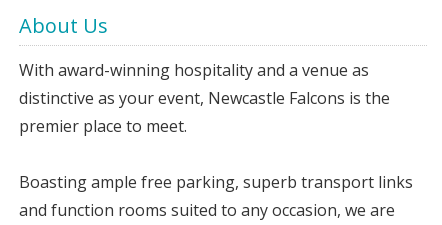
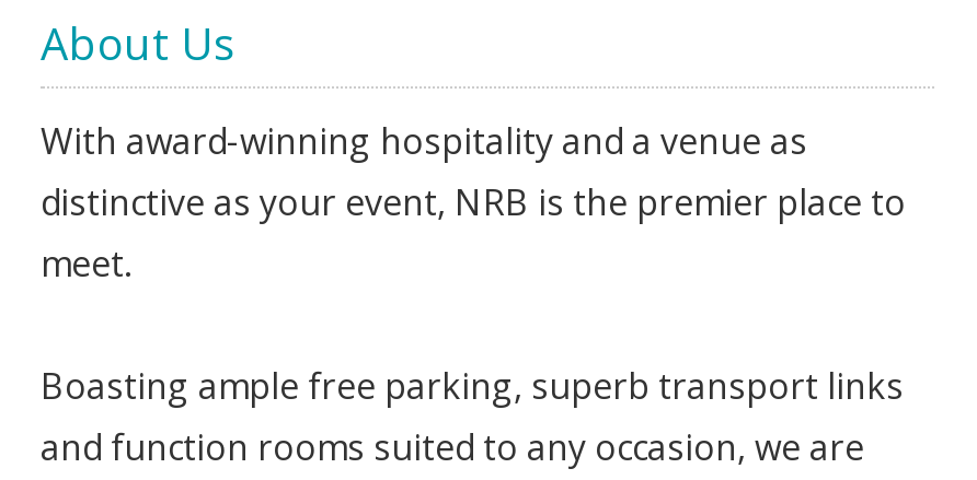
- distinctive as your event, Newcastle Falcons is the
- premier place to meet.
+ distinctive as your event, NRB is the premier place to
+ meet.
